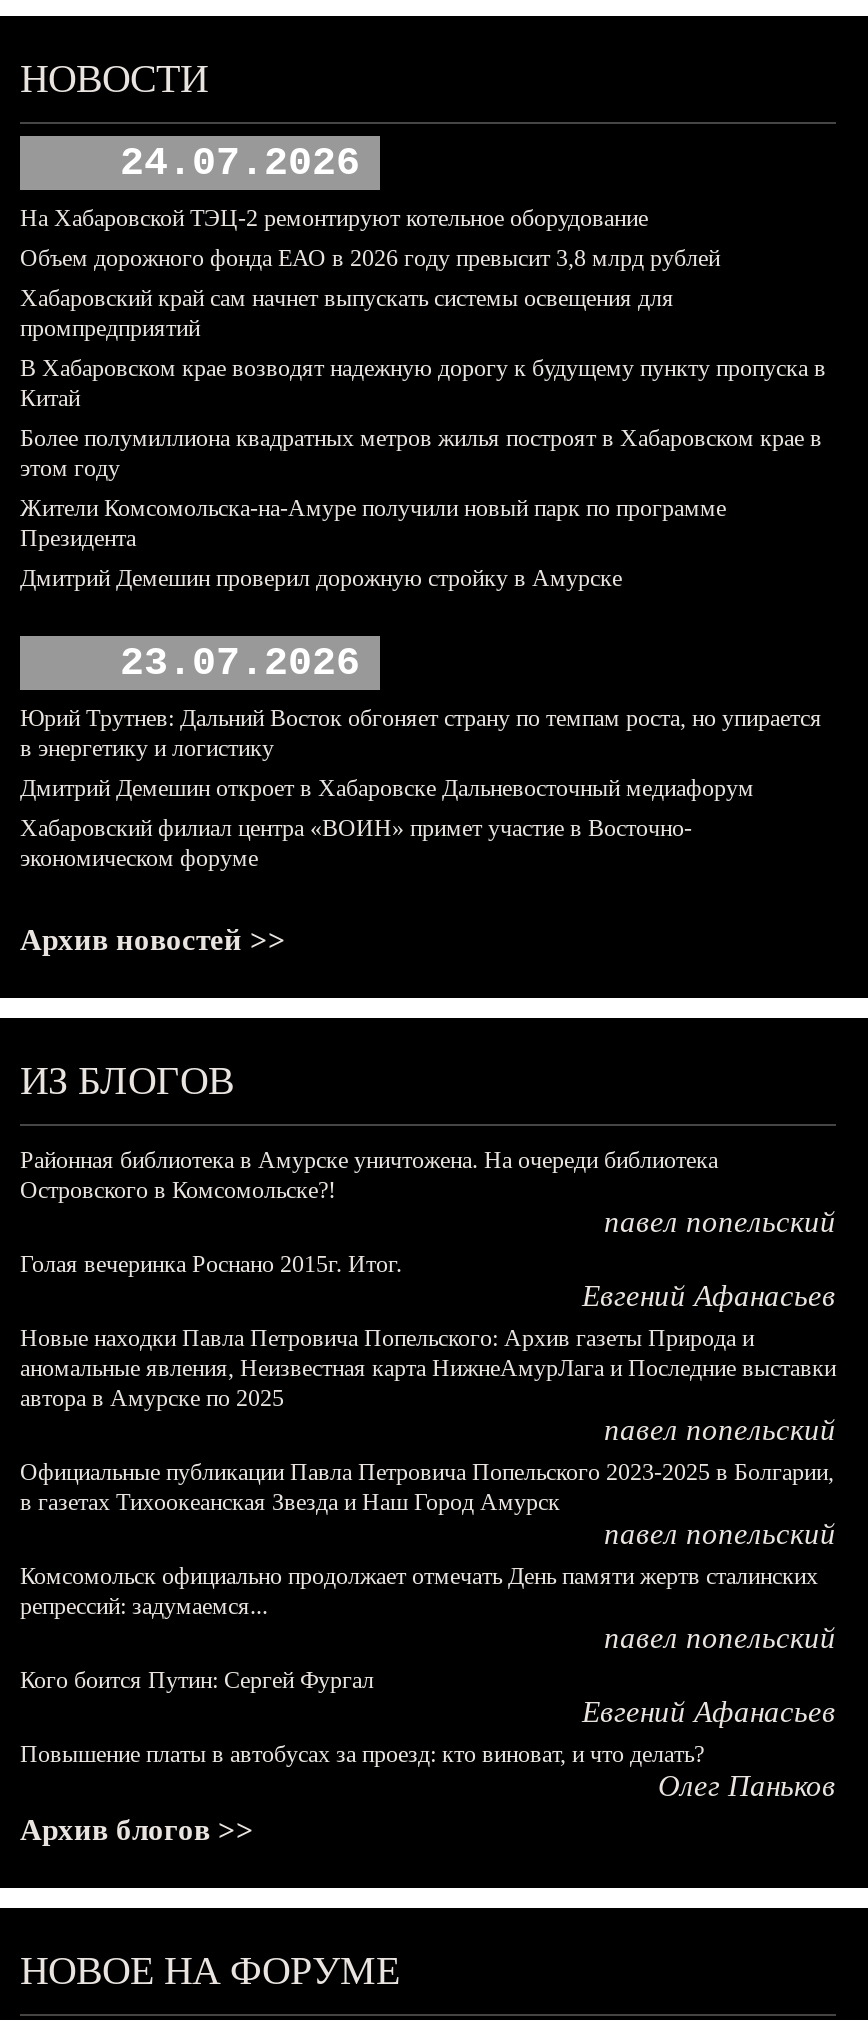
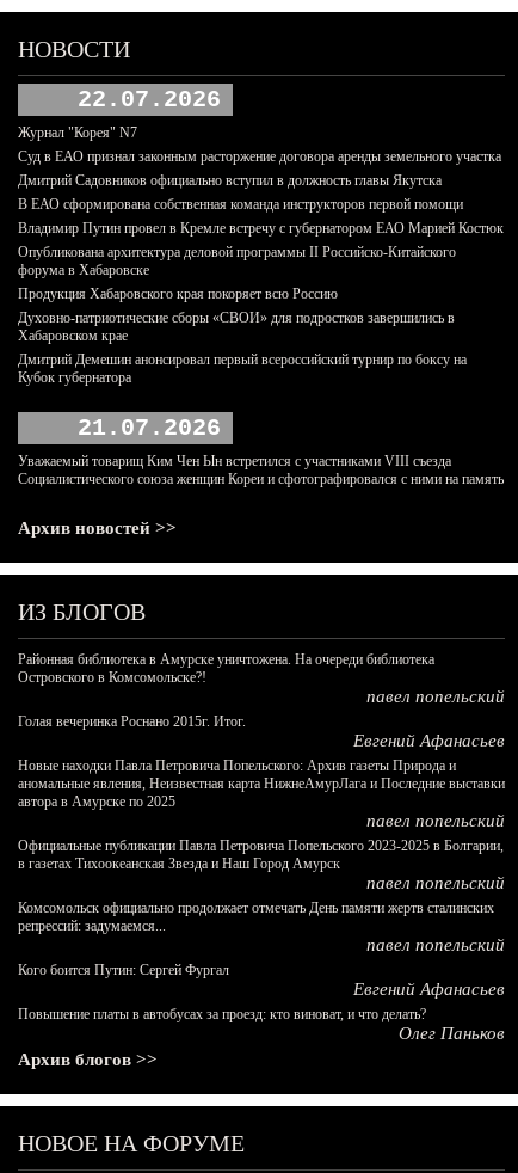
- 24.07.2026
- На Хабаровской ТЭЦ-2 ремонтируют котельное оборудование
- Объем дорожного фонда ЕАО в 2026 году превысит 3,8 млрд рублей
- Хабаровский край сам начнет выпускать системы освещения для
- промпредприятий
- В Хабаровском крае возводят надежную дорогу к будущему пункту пропуска в
- Китай
- Более полумиллиона квадратных метров жилья построят в Хабаровском крае в
- этом году
- Жители Комсомольска-на-Амуре получили новый парк по программе
- Президента
- Дмитрий Демешин проверил дорожную стройку в Амурске
+ 22.07.2026
+ Журнал "Корея" N7
+ Суд в ЕАО признал законным расторжение договора аренды земельного участка
+ Дмитрий Садовников официально вступил в должность главы Якутска
+ В ЕАО сформирована собственная команда инструкторов первой помощи
+ Владимир Путин провел в Кремле встречу с губернатором ЕАО Марией Костюк
+ Опубликована архитектура деловой программы II Российско-Китайского
+ форума в Хабаровске
+ Продукция Хабаровского края покоряет всю Россию
+ Духовно-патриотические сборы «СВОИ» для подростков завершились в
+ Хабаровском крае
+ Дмитрий Демешин анонсировал первый всероссийский турнир по боксу на
+ Кубок губернатора

- 23.07.2026
- Юрий Трутнев: Дальний Восток обгоняет страну по темпам роста, но упирается
- в энергетику и логистику
- Дмитрий Демешин откроет в Хабаровске Дальневосточный медиафорум
- Хабаровский филиал центра «ВОИН» примет участие в Восточно-
- экономическом форуме
+ 21.07.2026
+ Уважаемый товарищ Ким Чен Ын встретился с участниками VIII съезда
+ Социалистического союза женщин Кореи и сфотографировался с ними на память
